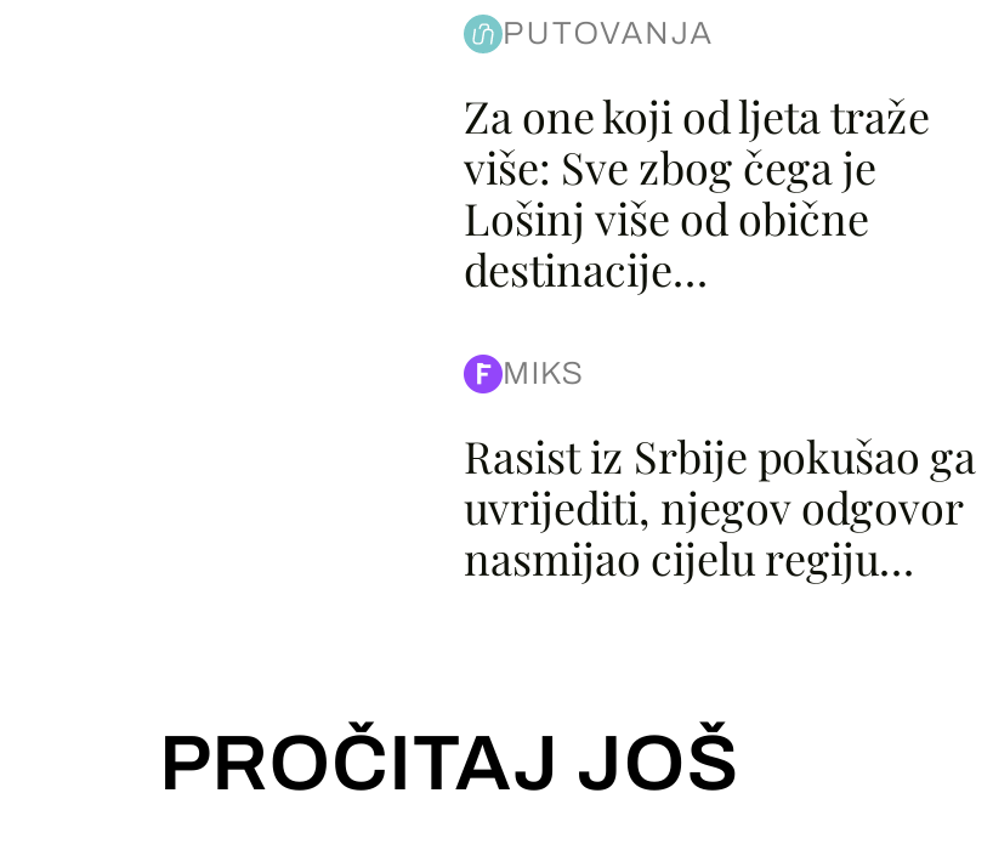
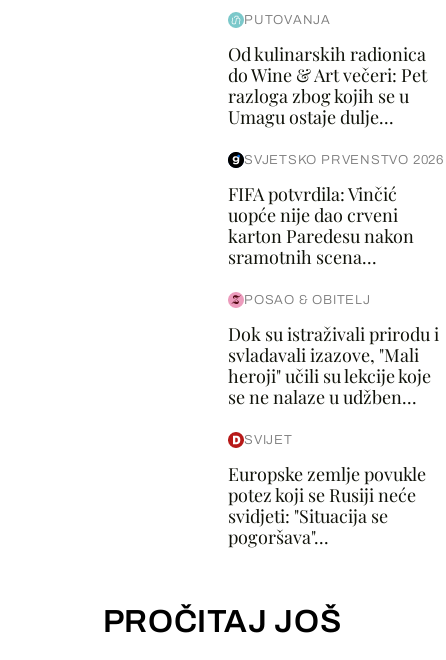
- Za one koji od ljeta traže
- više: Sve zbog čega je
- Lošinj više od obične
- destinacije...
- MIKS
- Rasist iz Srbije pokušao ga
- uvrijediti, njegov odgovor
- nasmijao cijelu regiju...
+ Od kulinarskih radionica
+ do Wine & Art večeri: Pet
+ razloga zbog kojih se u
+ Umagu ostaje dulje...
+ SVJETSKO PRVENSTVO 2026
+ FIFA potvrdila: Vinčić
+ uopće nije dao crveni
+ karton Paredesu nakon
+ sramotnih scena...
+ POSAO & OBITELJ
+ Dok su istraživali prirodu i
+ svladavali izazove, "Mali
+ heroji" učili su lekcije koje
+ se ne nalaze u udžben...
+ SVIJET
+ Europske zemlje povukle
+ potez koji se Rusiji neće
+ svidjeti: "Situacija se
+ pogoršava"...
